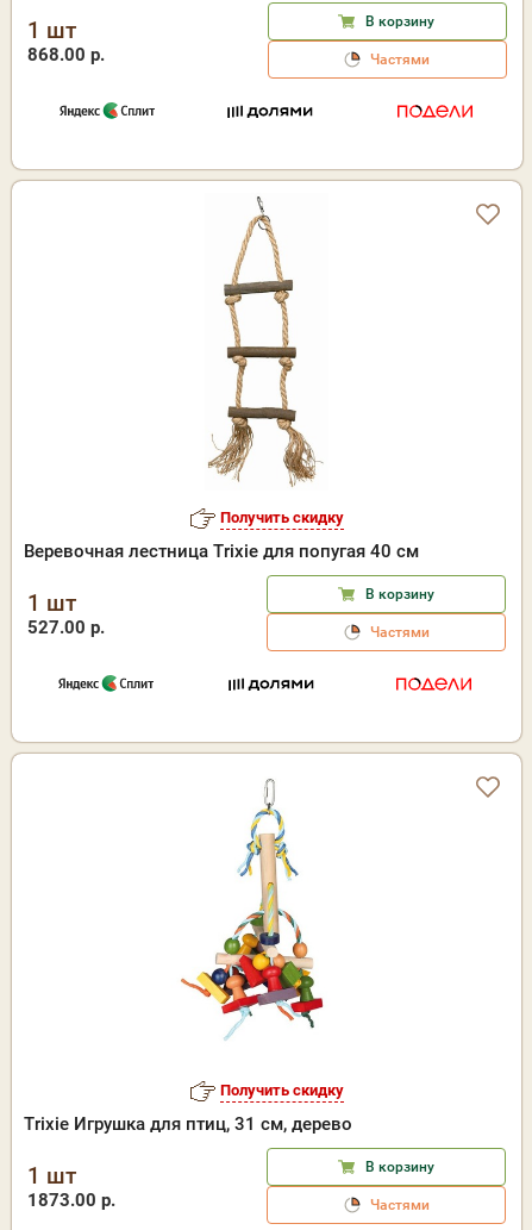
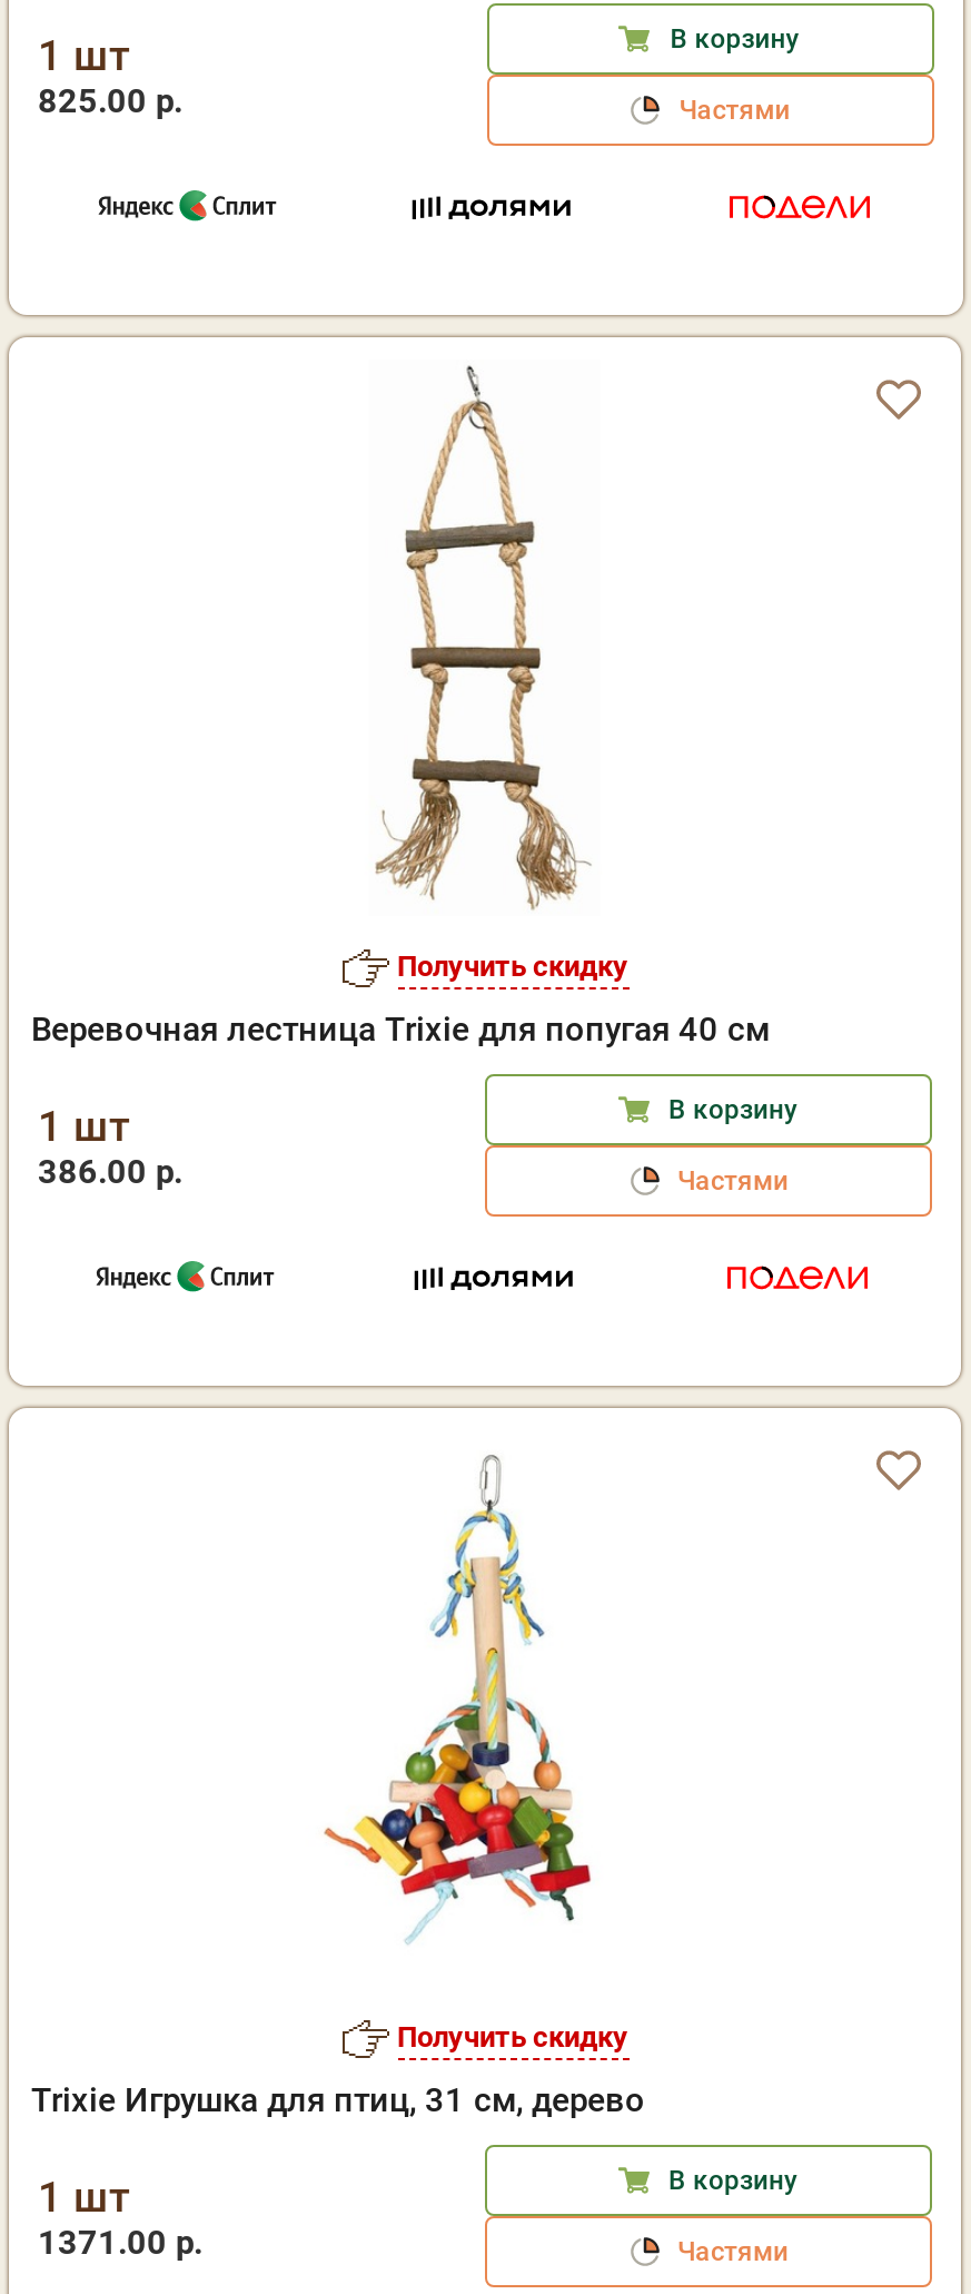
- 868.00 р.
+ 825.00 р.

- 527.00 р.
+ 386.00 р.

- 1873.00 р.
+ 1371.00 р.
